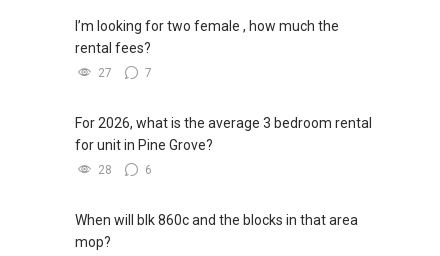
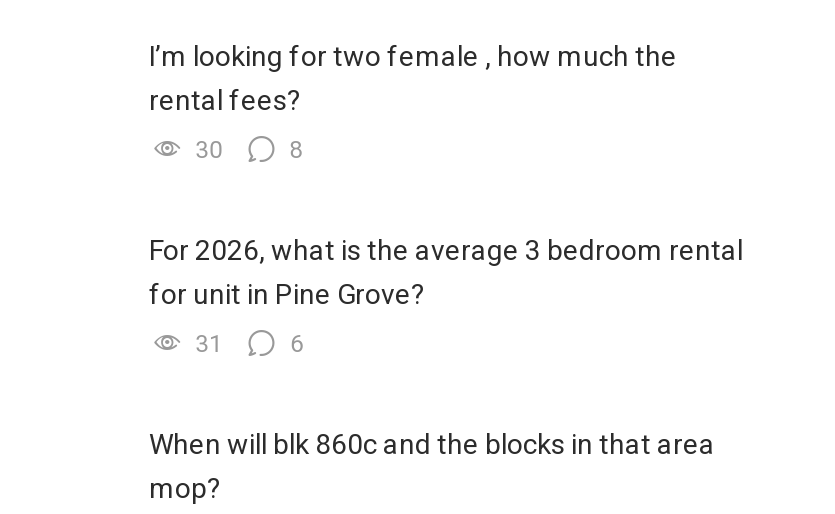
- 27
+ 30

- 7
+ 8

- 28
+ 31
